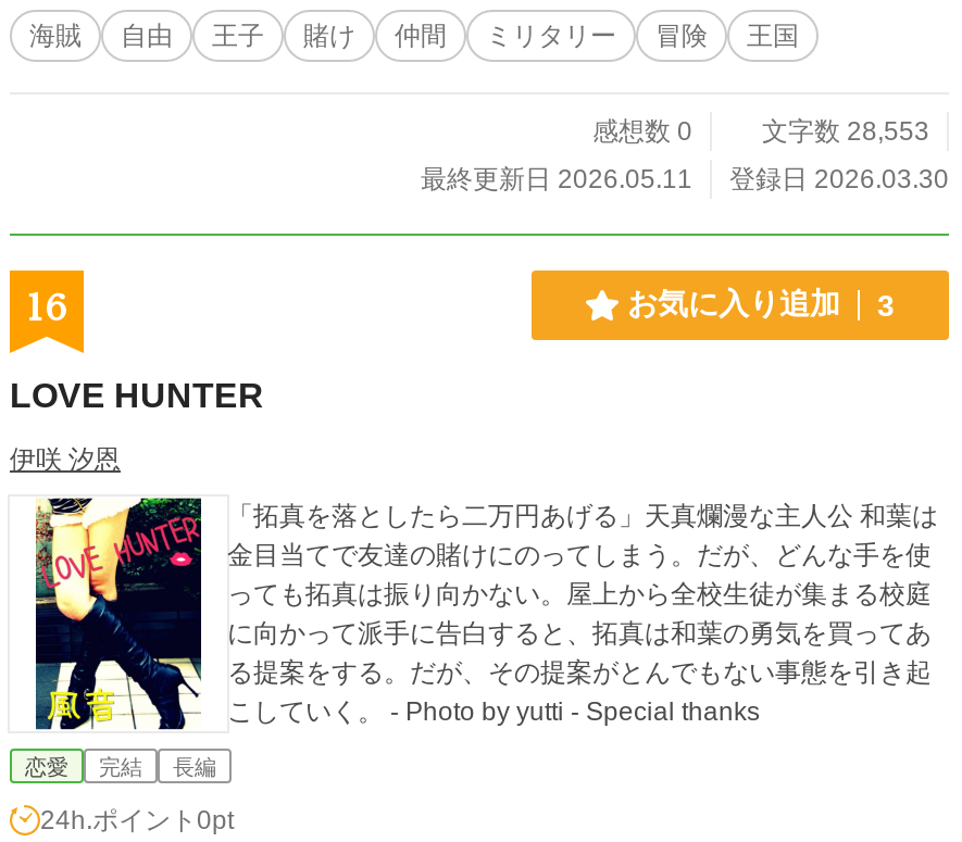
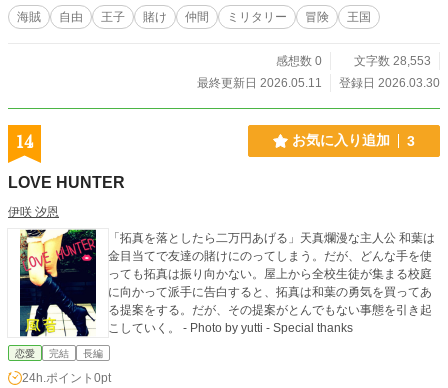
- 16
+ 14
